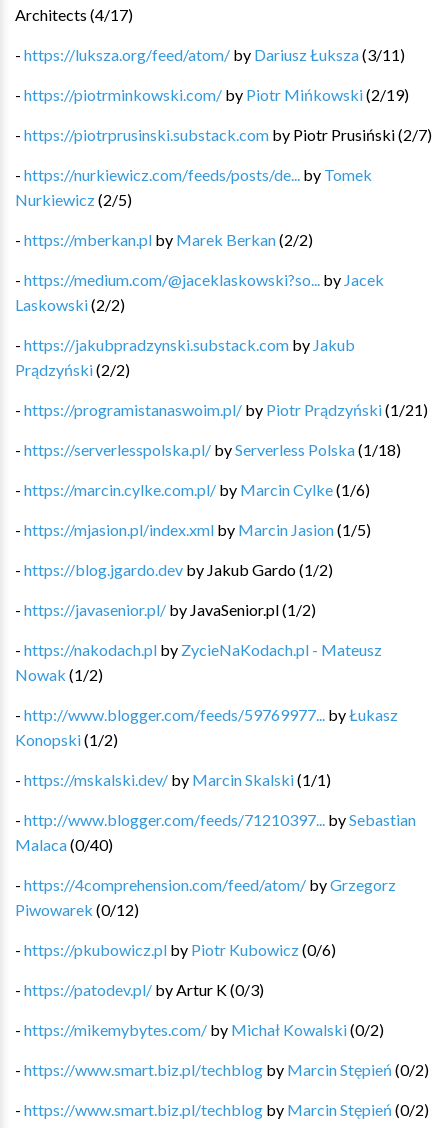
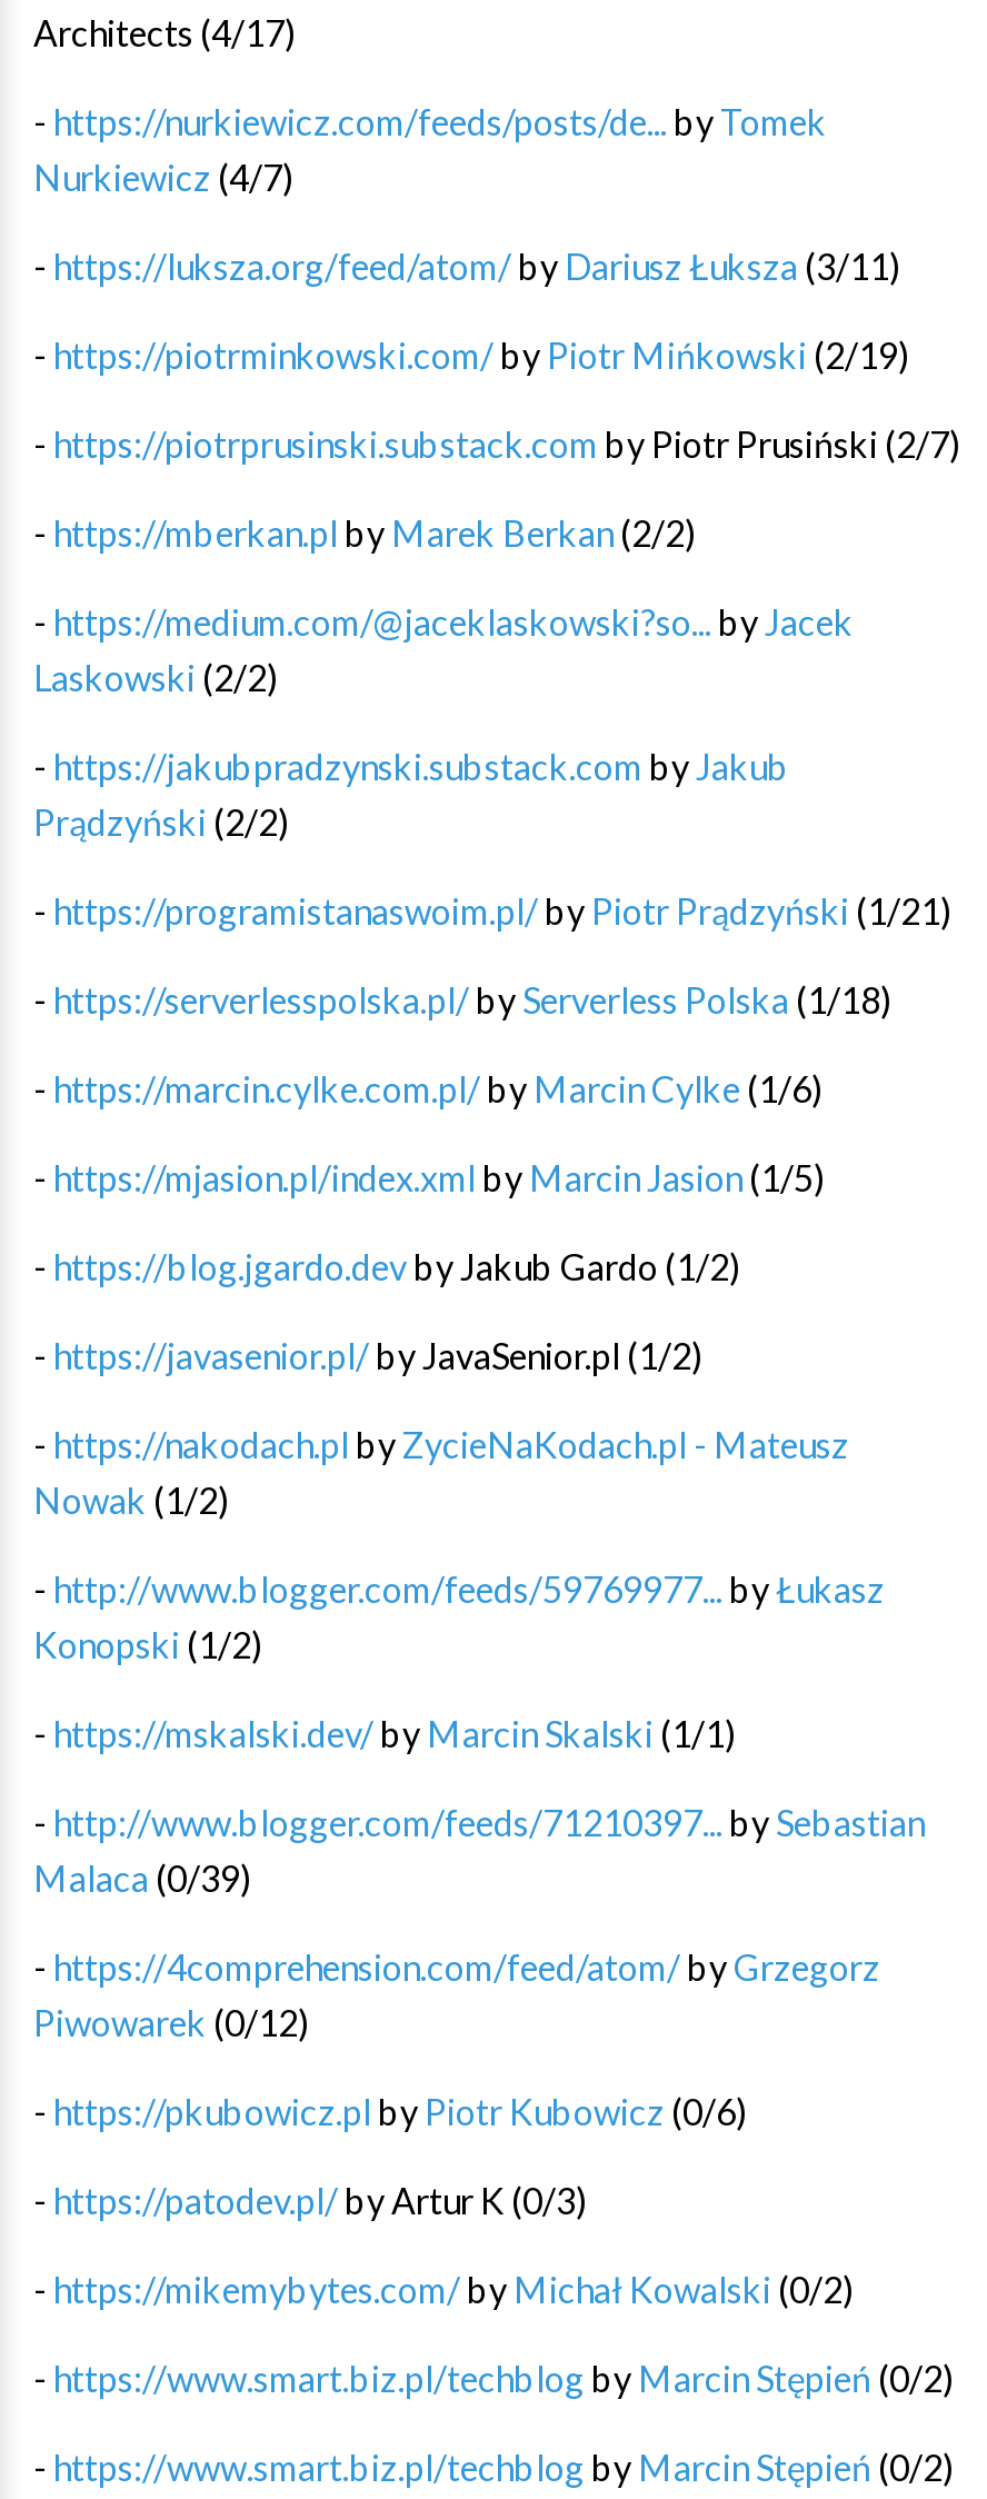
+ Nurkiewicz (4/7)

moved down: - https://luksza.org/feed/atom/ by Dariusz Łuksza (3/11) | - https://piotrminkowski.com/ by Piotr Mińkowski (2/19) | - https://piotrprusinski.substack.com by Piotr Prusiński (2/7)

moved up: - https://nurkiewicz.com/feeds/posts/de... by Tomek

- Nurkiewicz (2/5)

- Malaca (0/40)
+ Malaca (0/39)
